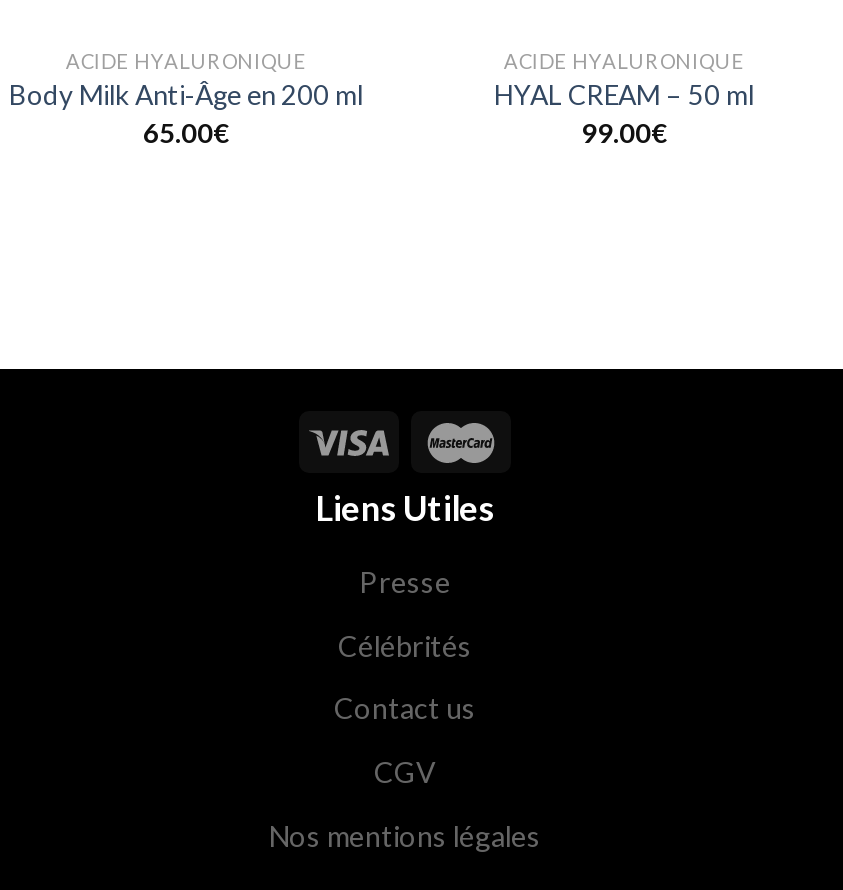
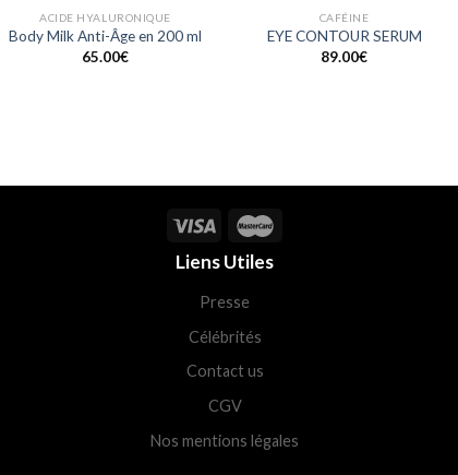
- ACIDE HYALURONIQUE
- HYAL CREAM – 50 ml
- 99.00€
+ CAFÉINE
+ EYE CONTOUR SERUM
+ 89.00€
